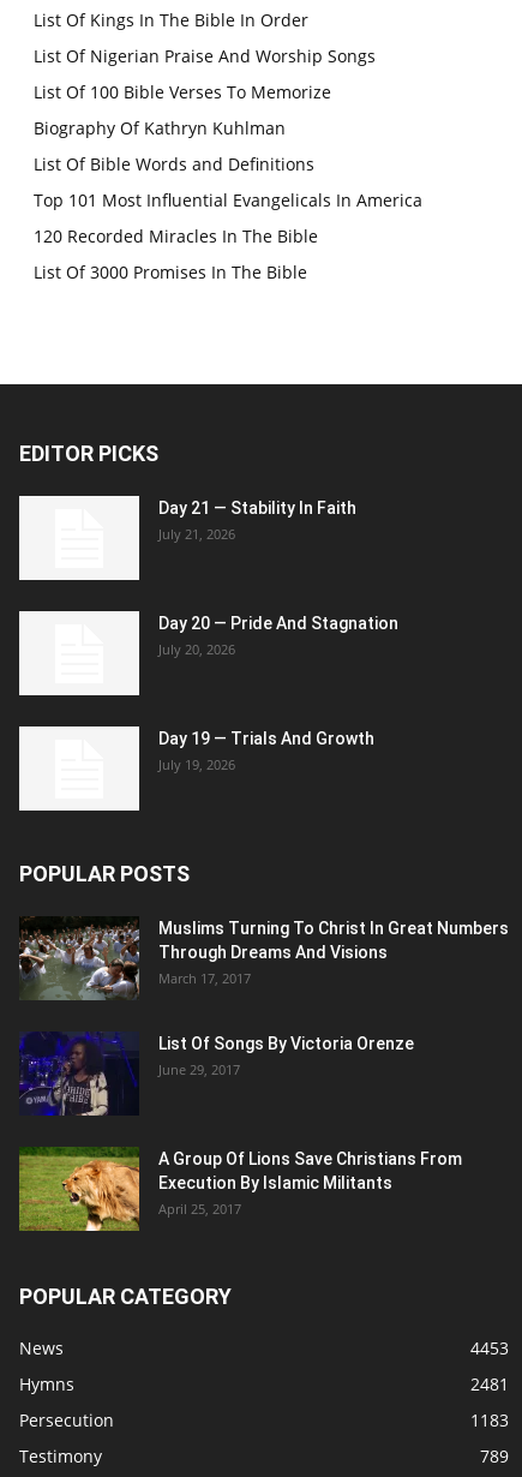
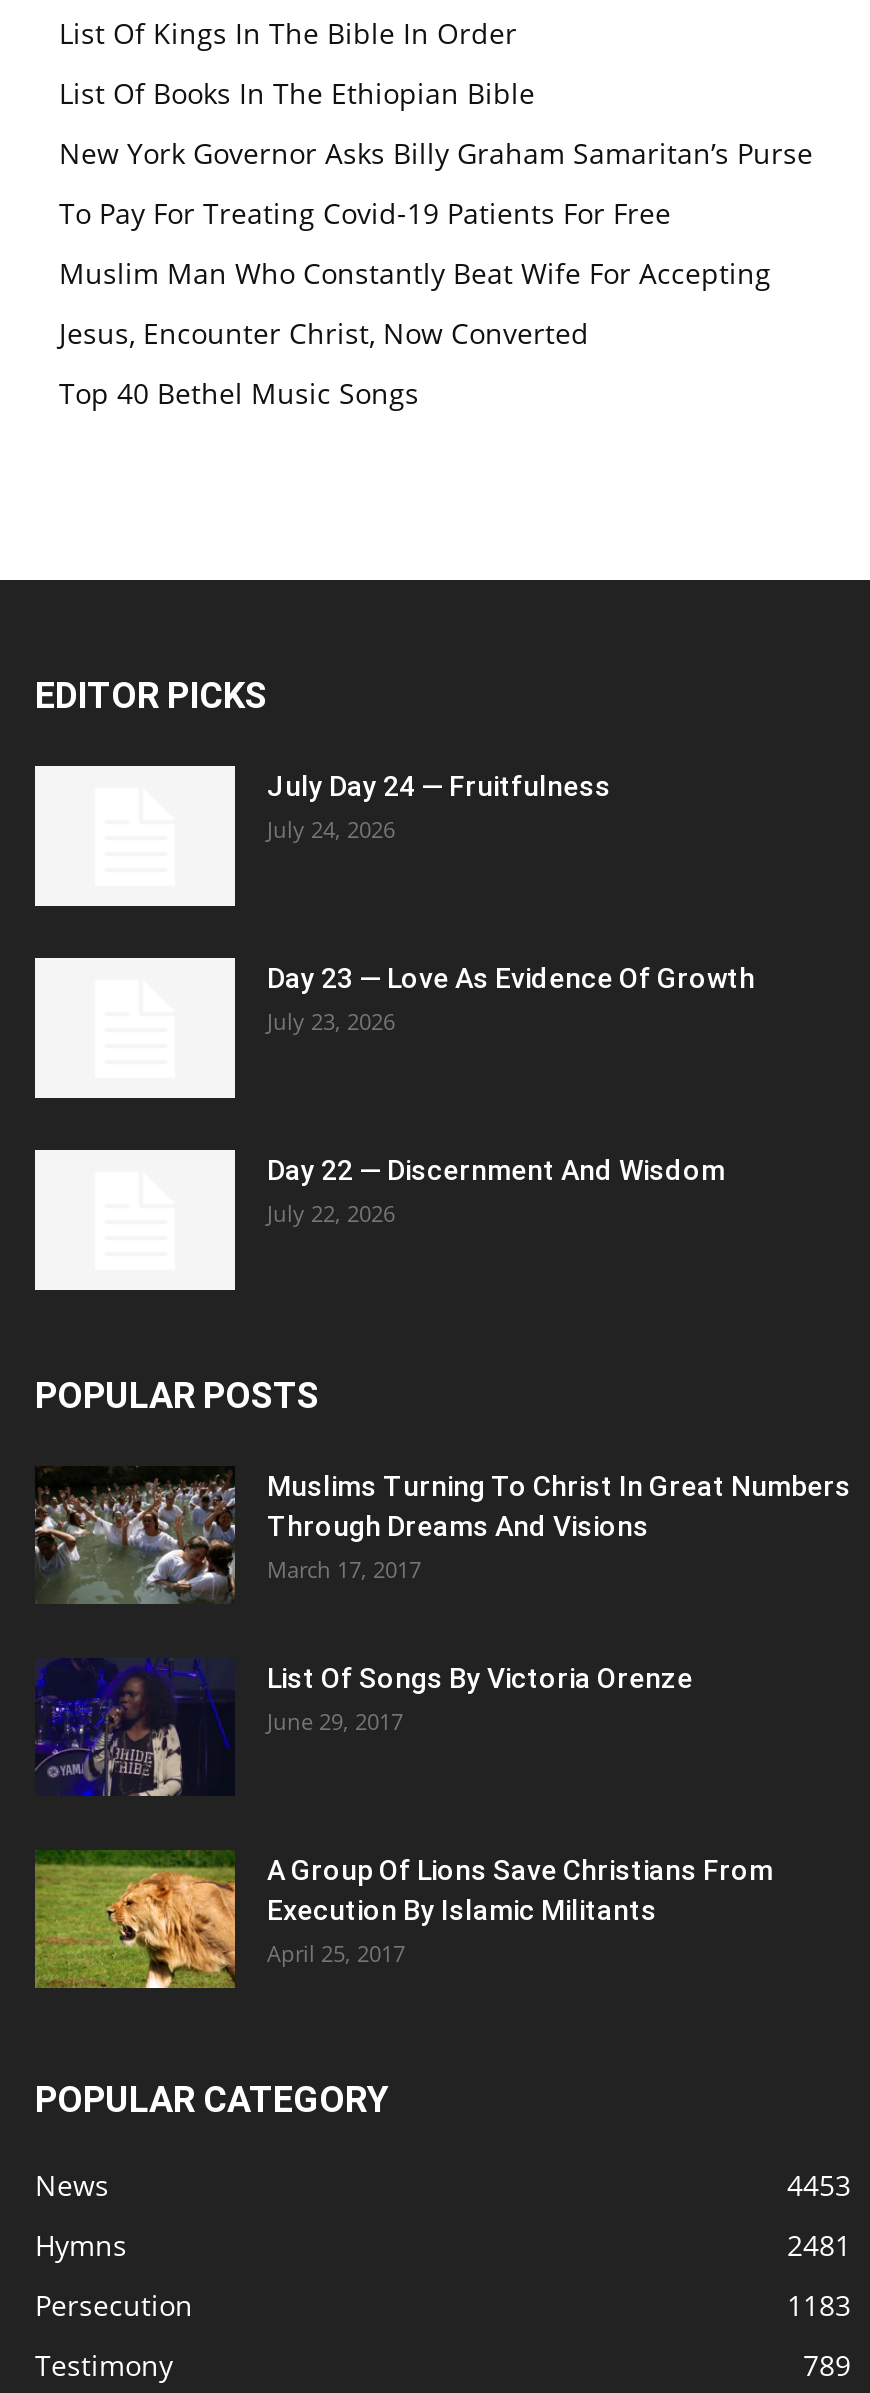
- List Of Nigerian Praise And Worship Songs
- List Of 100 Bible Verses To Memorize
- Biography Of Kathryn Kuhlman
- List Of Bible Words and Definitions
- Top 101 Most Influential Evangelicals In America
- 120 Recorded Miracles In The Bible
- List Of 3000 Promises In The Bible
+ List Of Books In The Ethiopian Bible
+ New York Governor Asks Billy Graham Samaritan’s Purse
+ To Pay For Treating Covid-19 Patients For Free
+ Muslim Man Who Constantly Beat Wife For Accepting
+ Jesus, Encounter Christ, Now Converted
+ Top 40 Bethel Music Songs

- Day 21 — Stability In Faith
- July 21, 2026
+ July Day 24 — Fruitfulness
+ July 24, 2026

- Day 20 — Pride And Stagnation
- July 20, 2026
+ Day 23 — Love As Evidence Of Growth
+ July 23, 2026

- Day 19 — Trials And Growth
- July 19, 2026
+ Day 22 — Discernment And Wisdom
+ July 22, 2026
